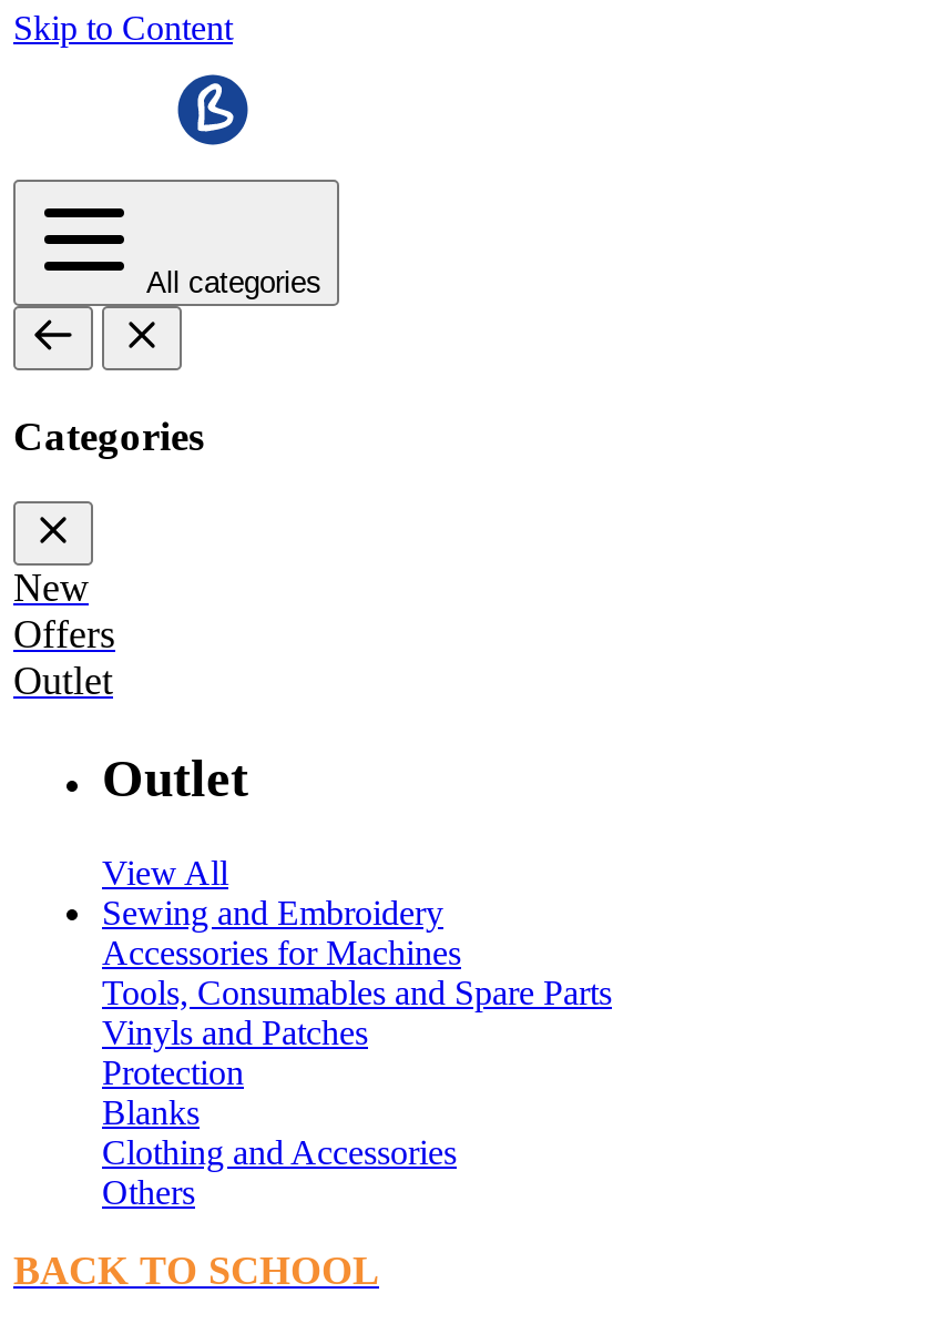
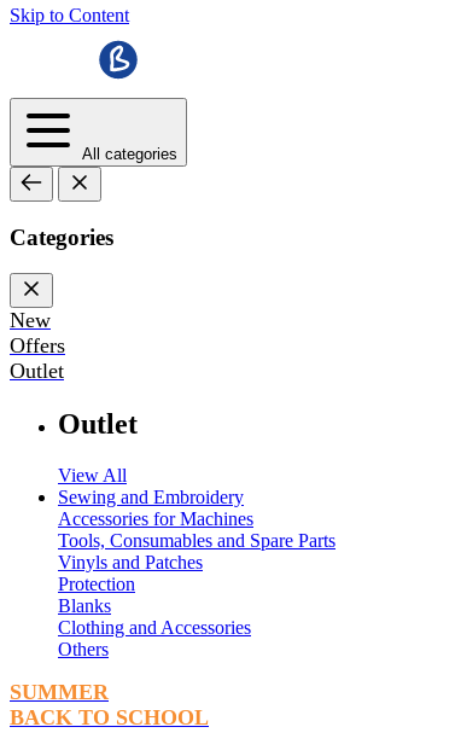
+ SUMMER
